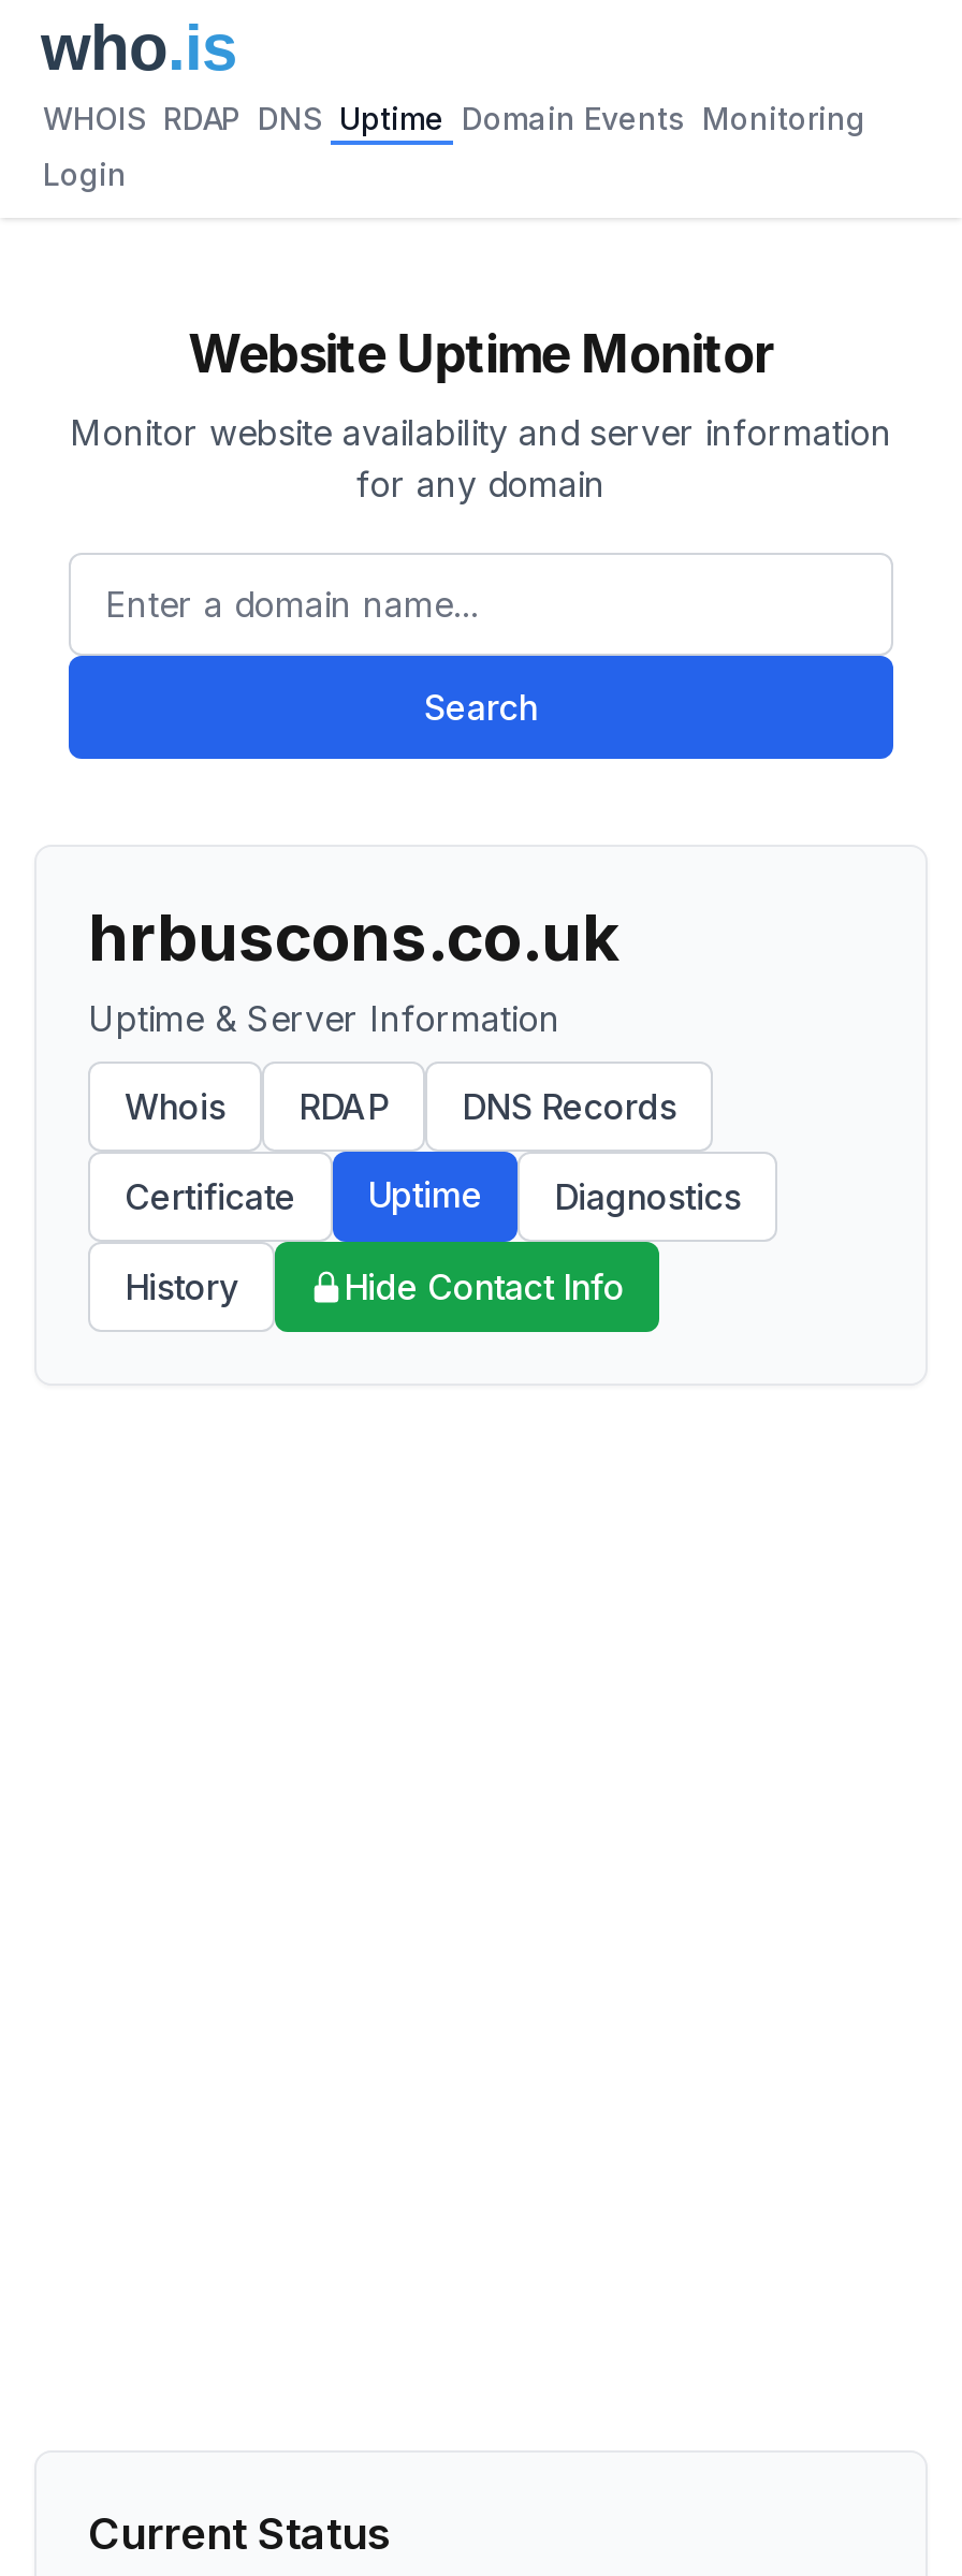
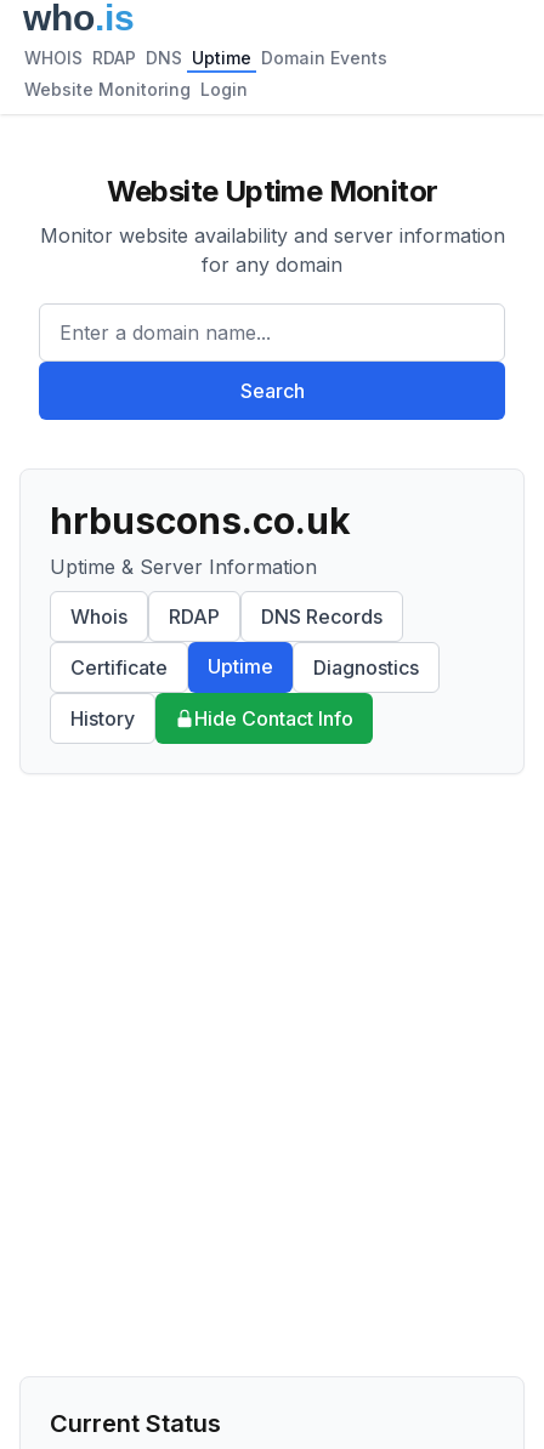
- WHOIS RDAP DNS Uptime Domain Events Monitoring
+ WHOIS RDAP DNS Uptime Domain Events

- Login
+ Website Monitoring Login
